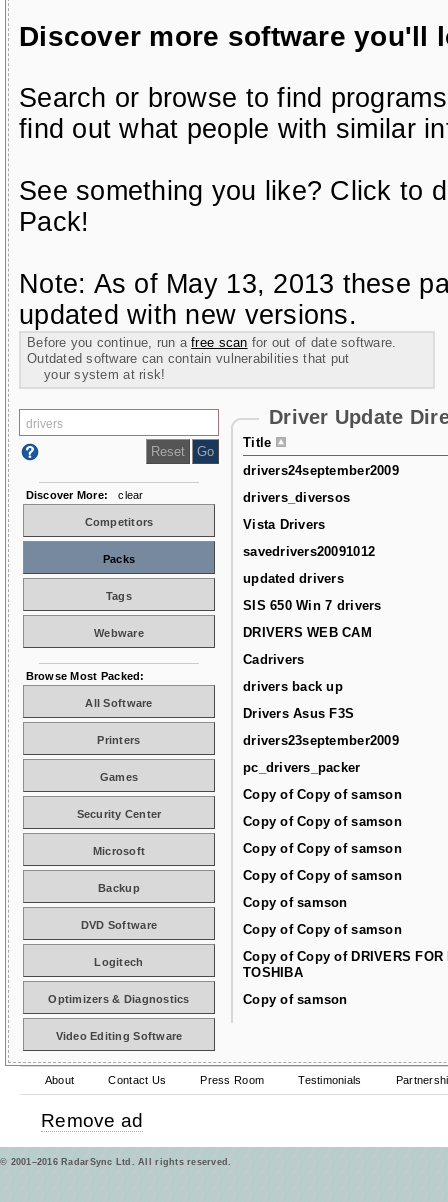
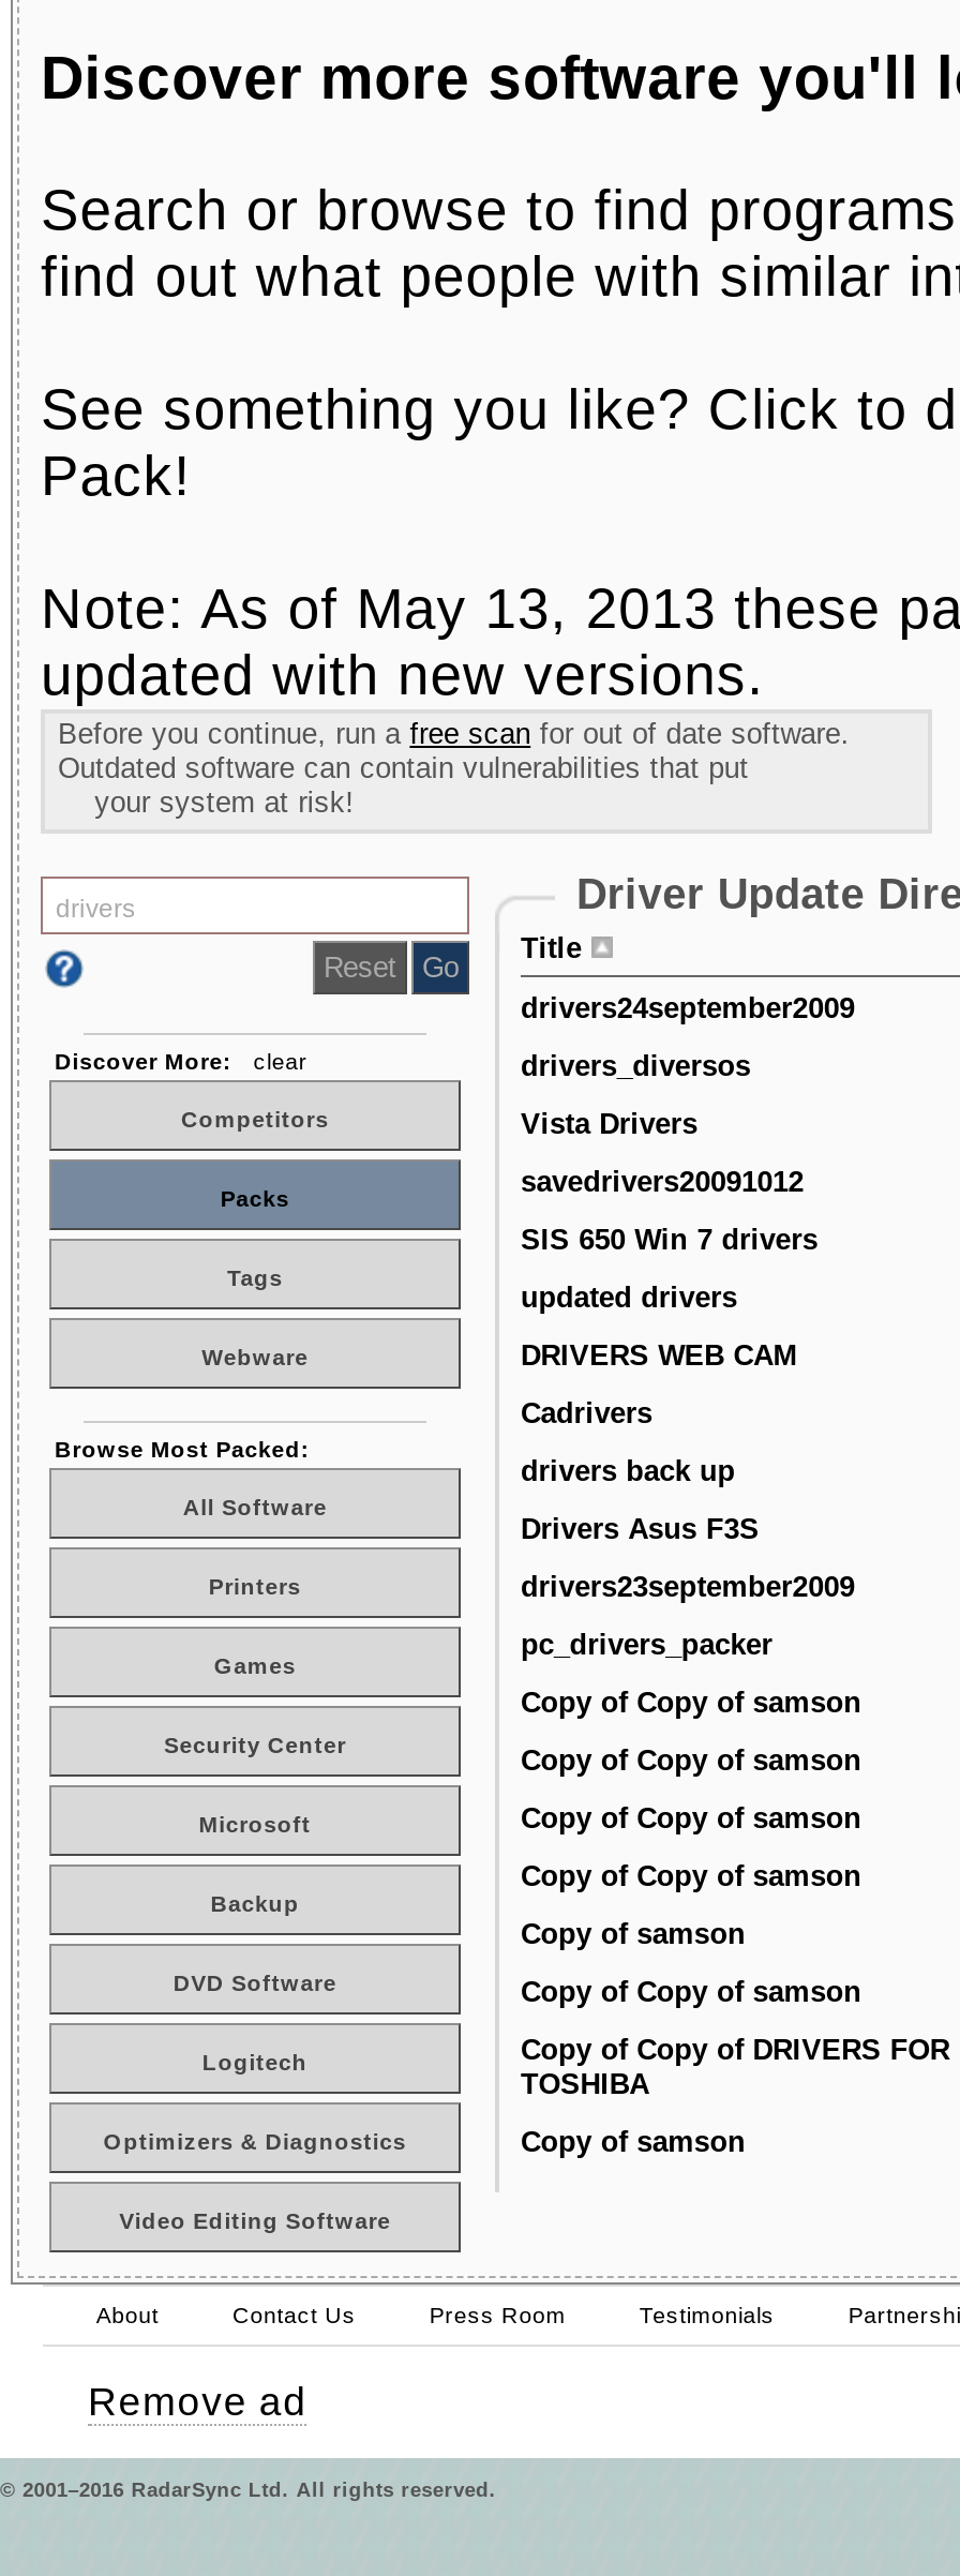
moved down: updated drivers

moved up: SIS 650 Win 7 drivers
